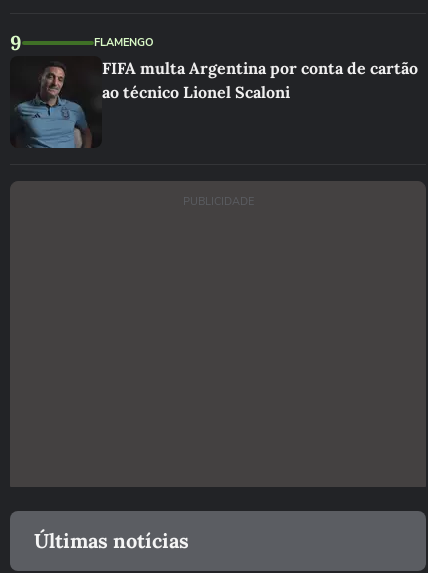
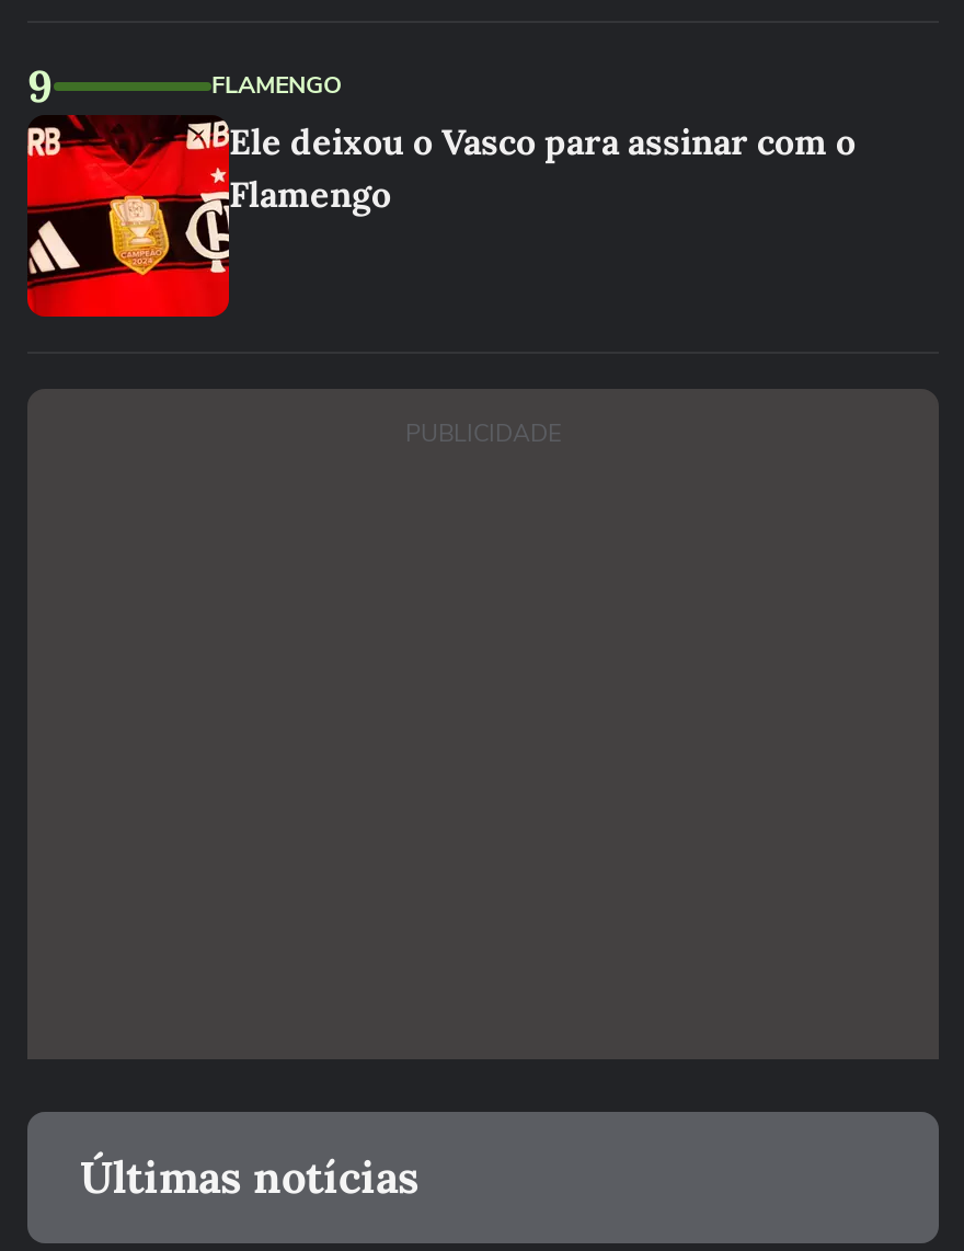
- [image]
- FIFA multa Argentina por conta de cartão
- ao técnico Lionel Scaloni
+ [image]
+ Ele deixou o Vasco para assinar com o
+ Flamengo
